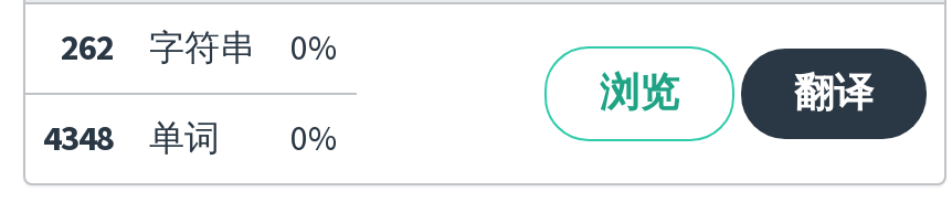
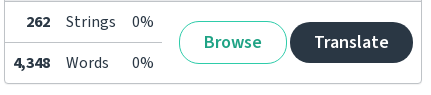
- 字符串
+ Strings

- 浏览
- 翻译
- 4348
- 单词
+ Browse
+ Translate
+ 4,348
+ Words
